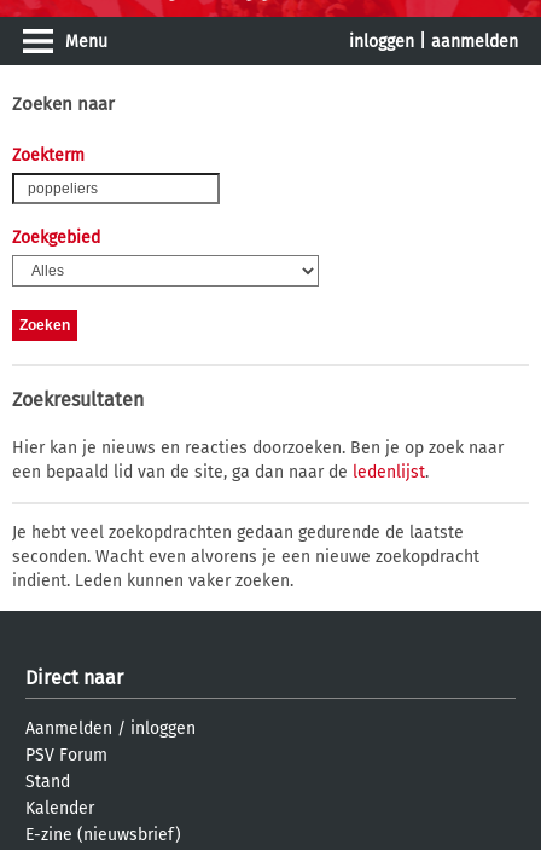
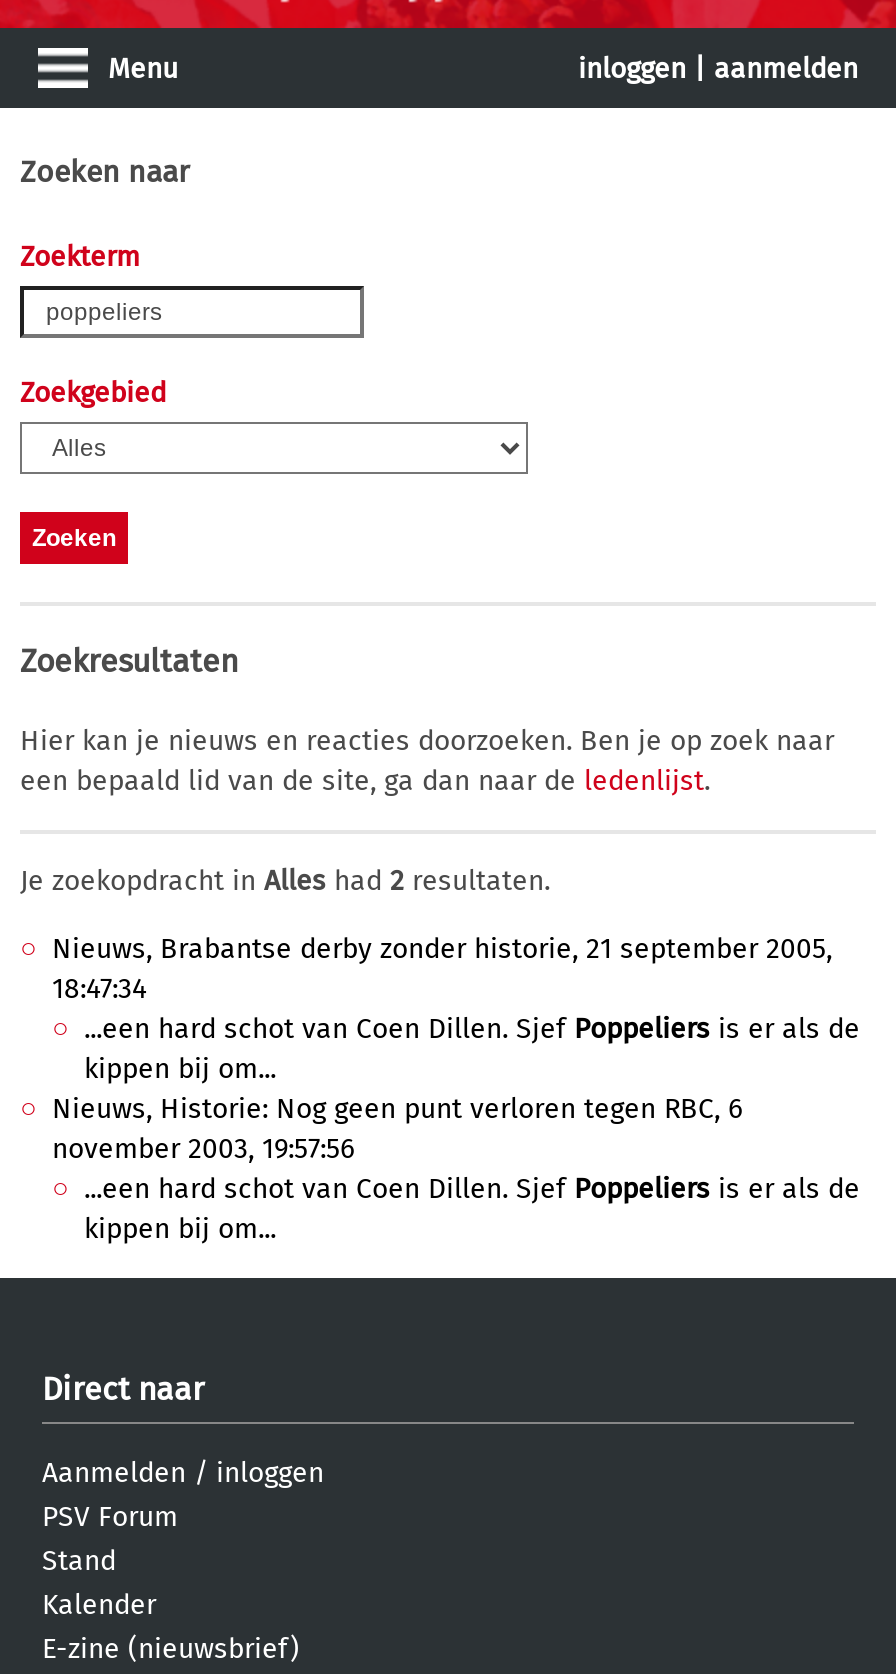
- Je hebt veel zoekopdrachten gedaan gedurende de laatste
- seconden. Wacht even alvorens je een nieuwe zoekopdracht
- indient. Leden kunnen vaker zoeken.
+ Je zoekopdracht in Alles had 2 resultaten.
+ Nieuws, Brabantse derby zonder historie, 21 september 2005,
+ 18:47:34
+ ...een hard schot van Coen Dillen. Sjef Poppeliers is er als de
+ kippen bij om...
+ Nieuws, Historie: Nog geen punt verloren tegen RBC, 6
+ november 2003, 19:57:56
+ ...een hard schot van Coen Dillen. Sjef Poppeliers is er als de
+ kippen bij om...
